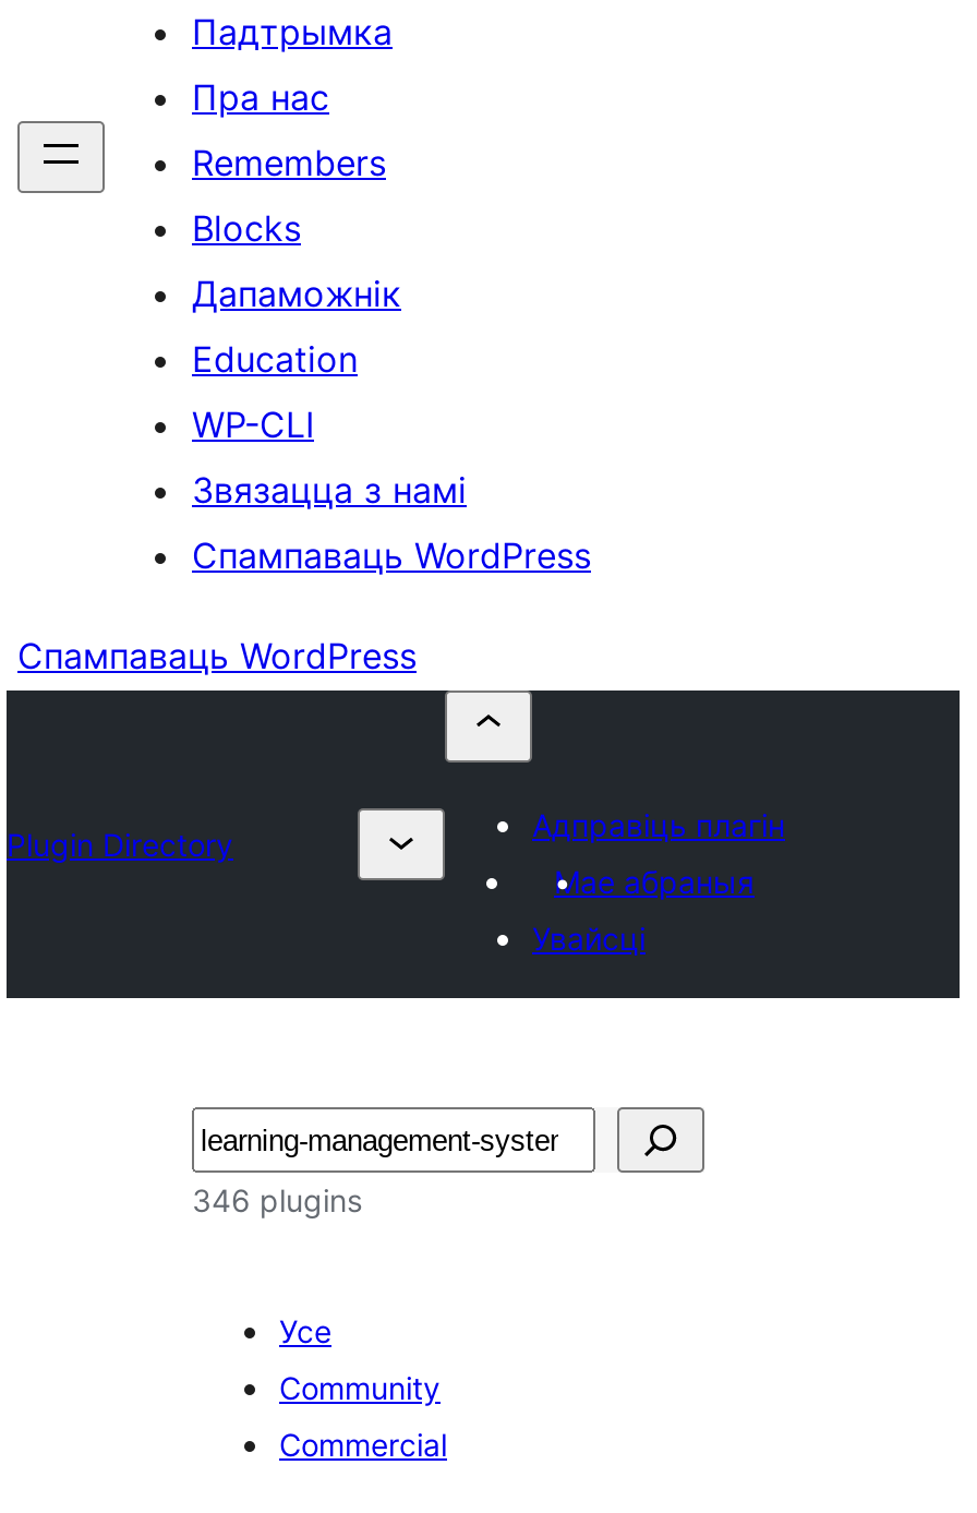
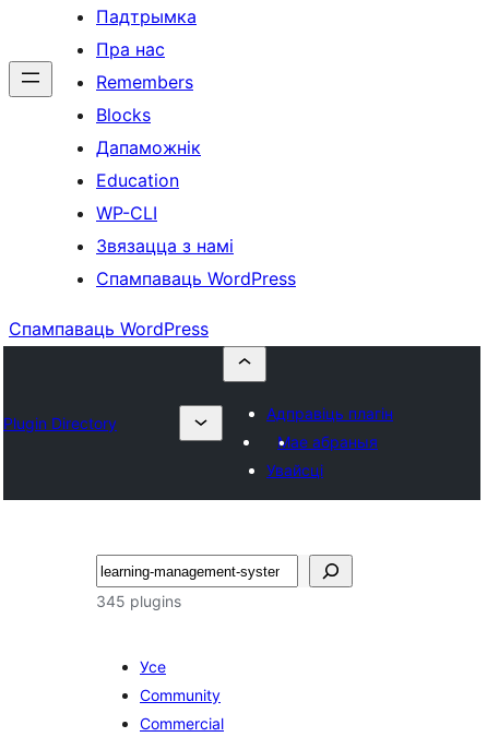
- 346 plugins
+ 345 plugins
